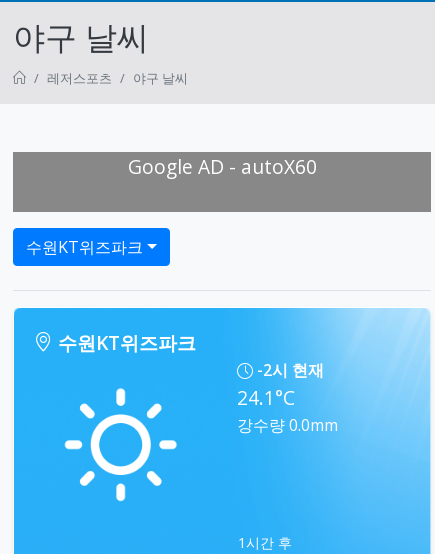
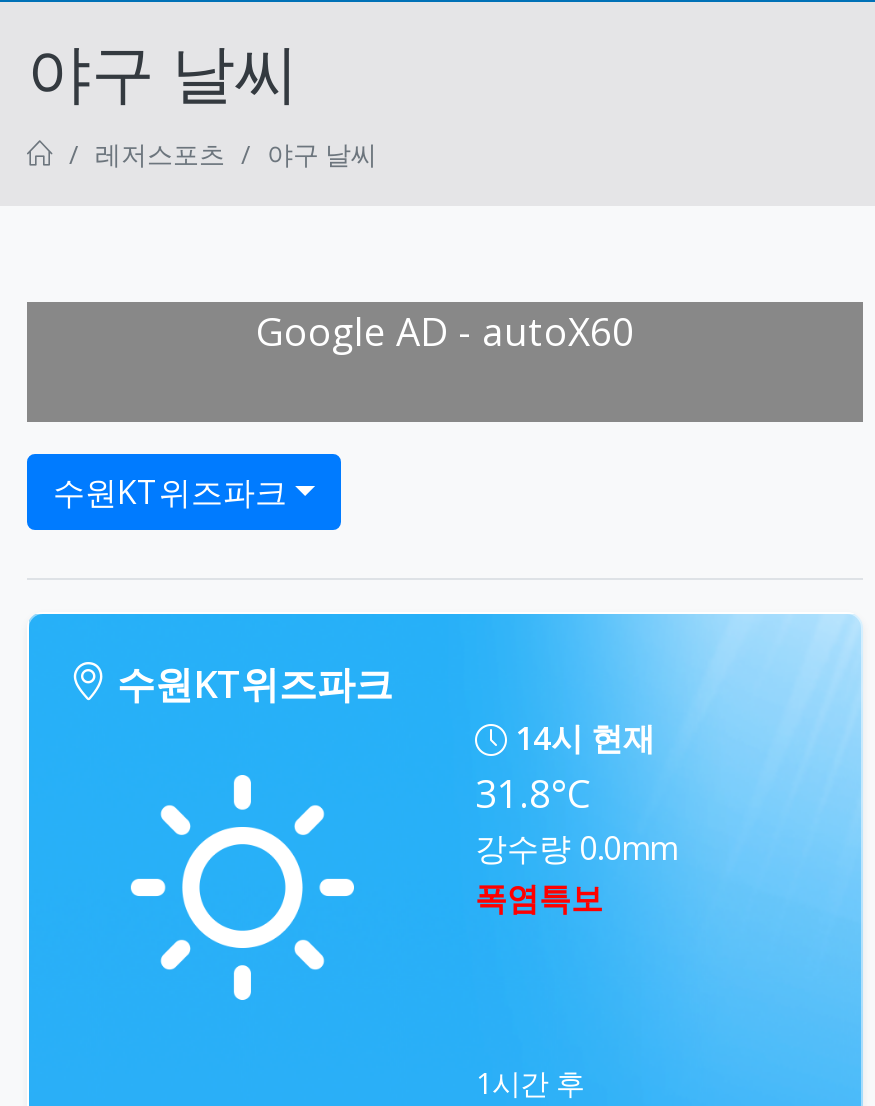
- -2시 현재
- 24.1°C
+ 14시 현재
+ 31.8°C

+ 폭염특보
